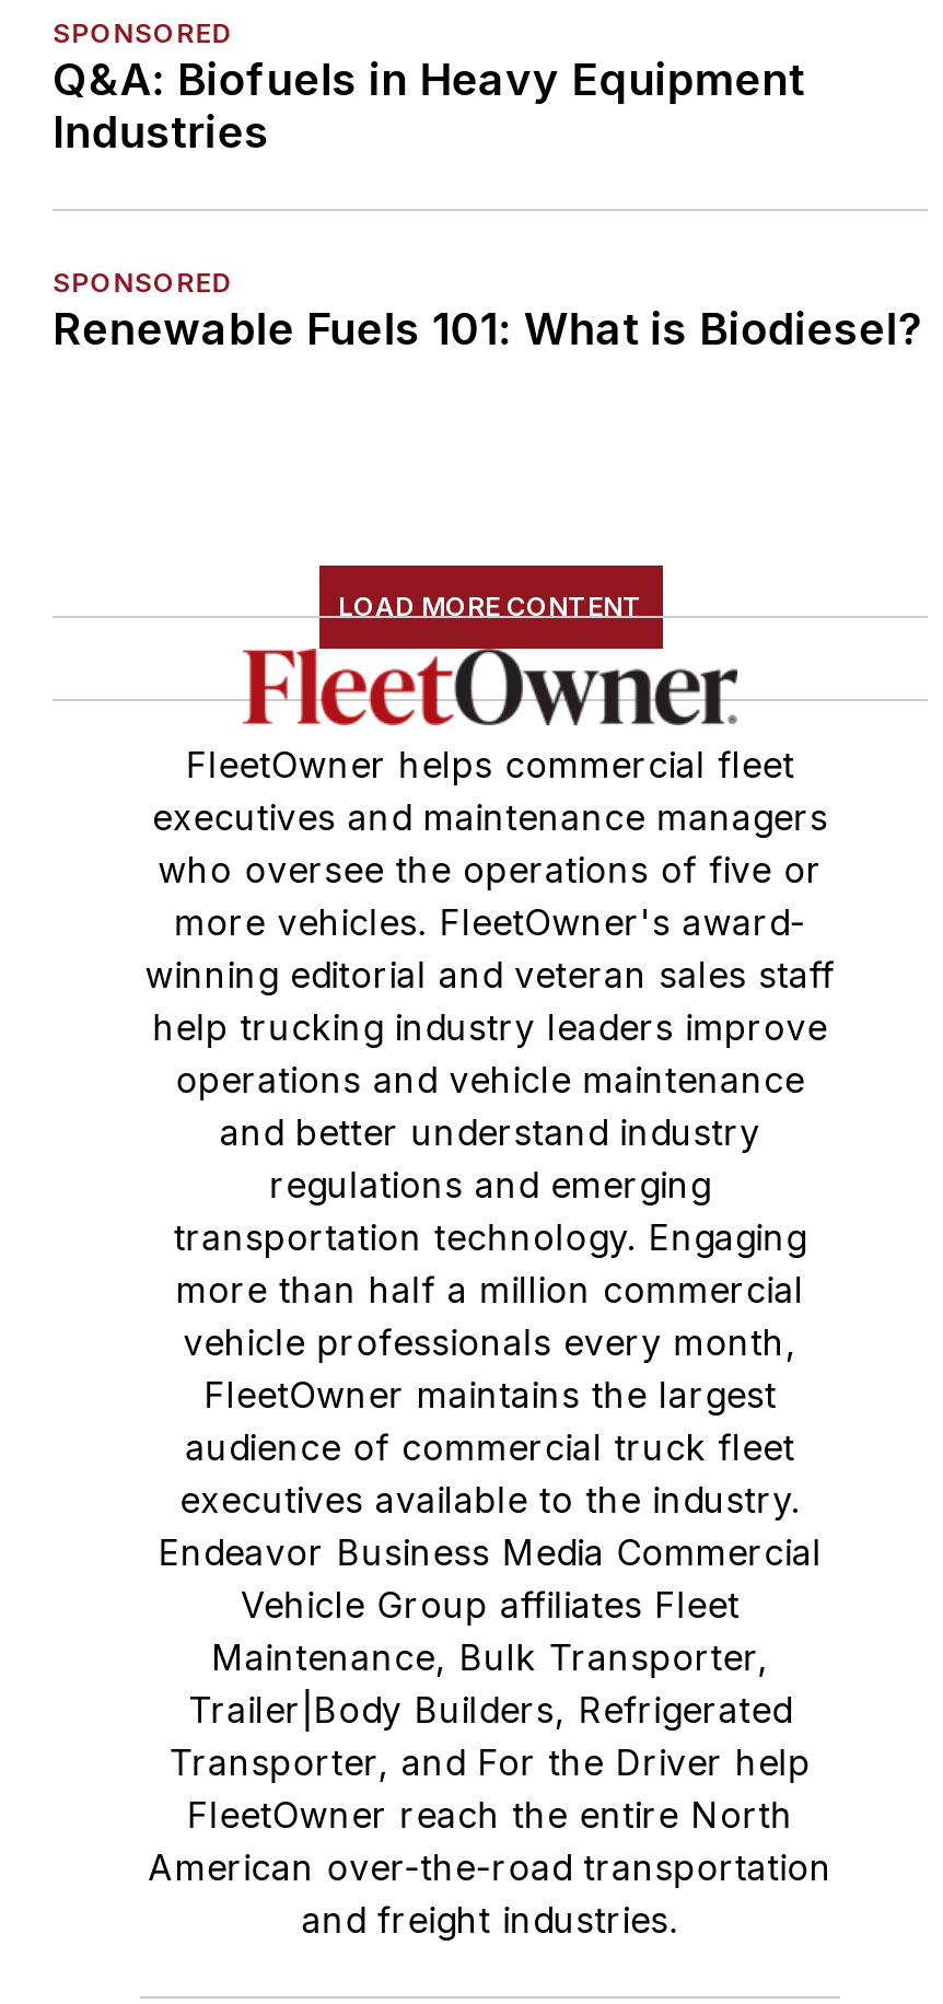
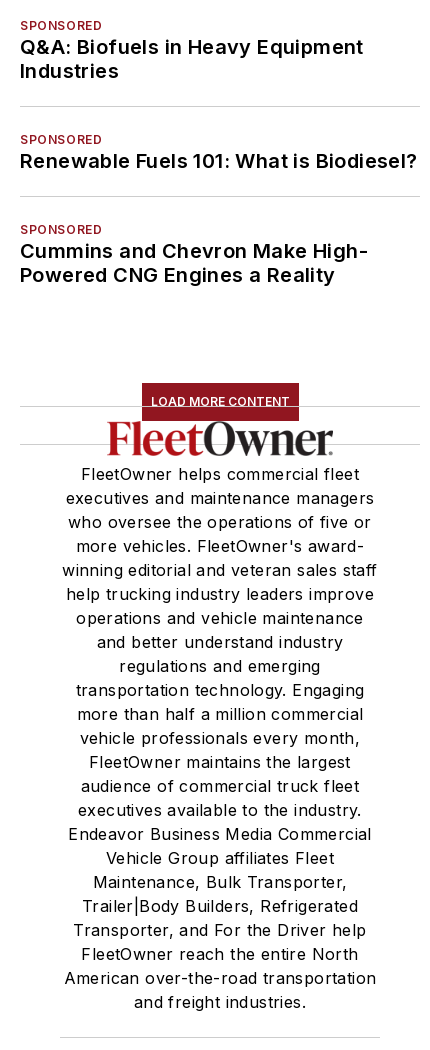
+ SPONSORED
+ Cummins and Chevron Make High-
+ Powered CNG Engines a Reality
